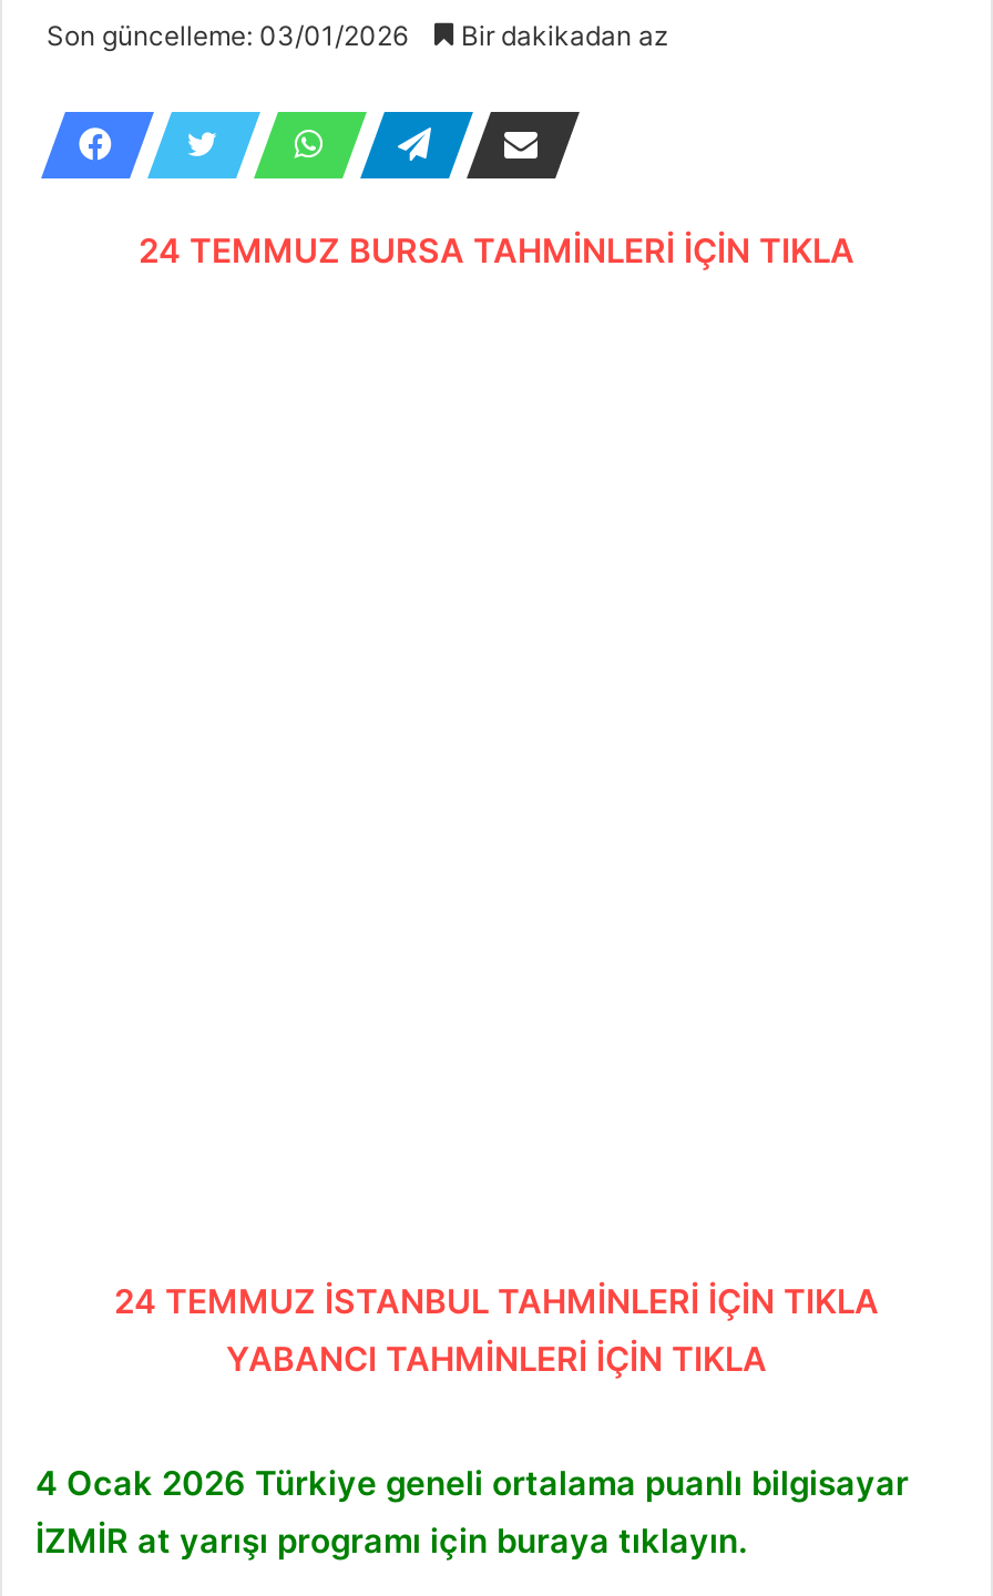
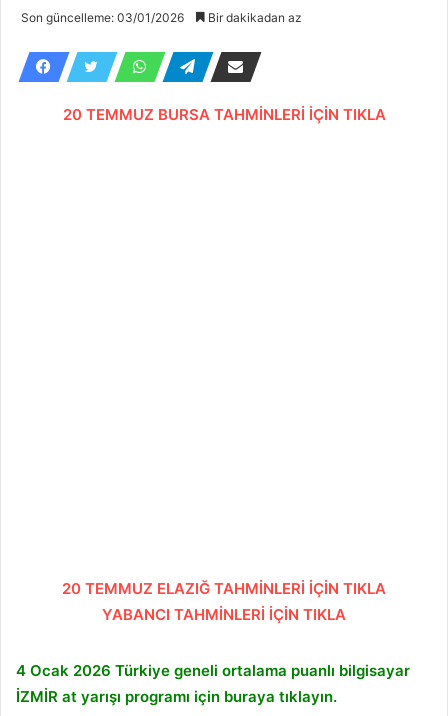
- 24 TEMMUZ BURSA TAHMİNLERİ İÇİN TIKLA
+ 20 TEMMUZ BURSA TAHMİNLERİ İÇİN TIKLA

- 24 TEMMUZ İSTANBUL TAHMİNLERİ İÇİN TIKLA
+ 20 TEMMUZ ELAZIĞ TAHMİNLERİ İÇİN TIKLA
